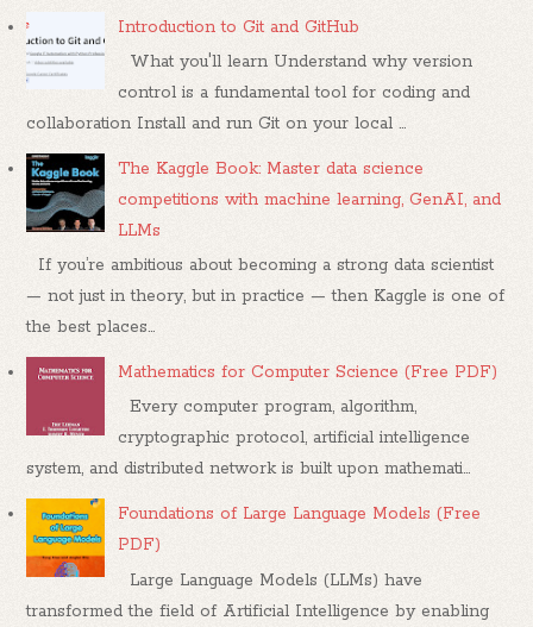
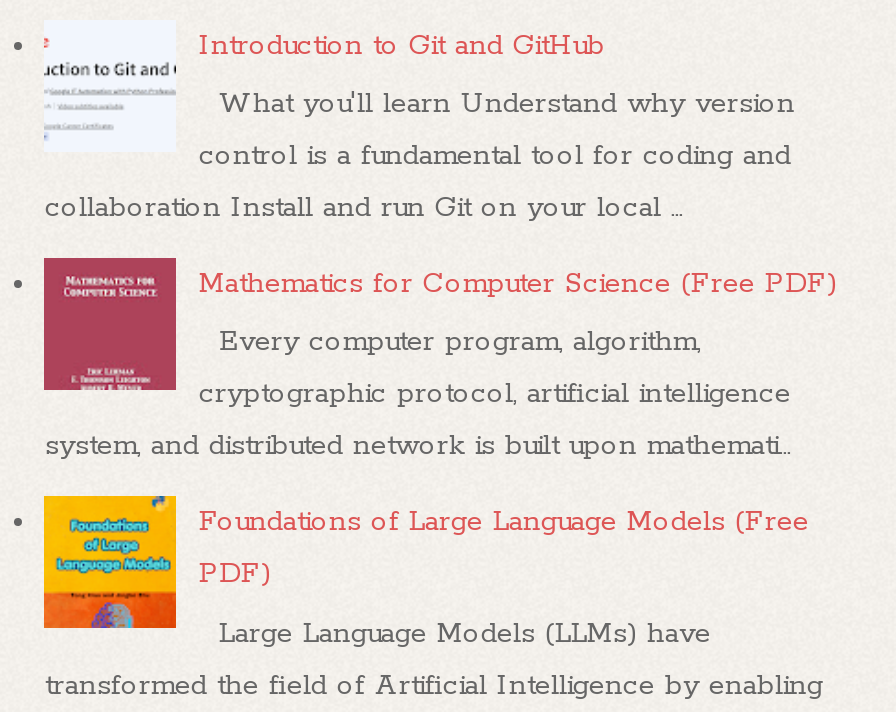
- [image]
- The Kaggle Book: Master data science
- competitions with machine learning, GenAI, and
- LLMs
- If you’re ambitious about becoming a strong data scientist
- — not just in theory, but in practice — then Kaggle is one of
- the best places...
